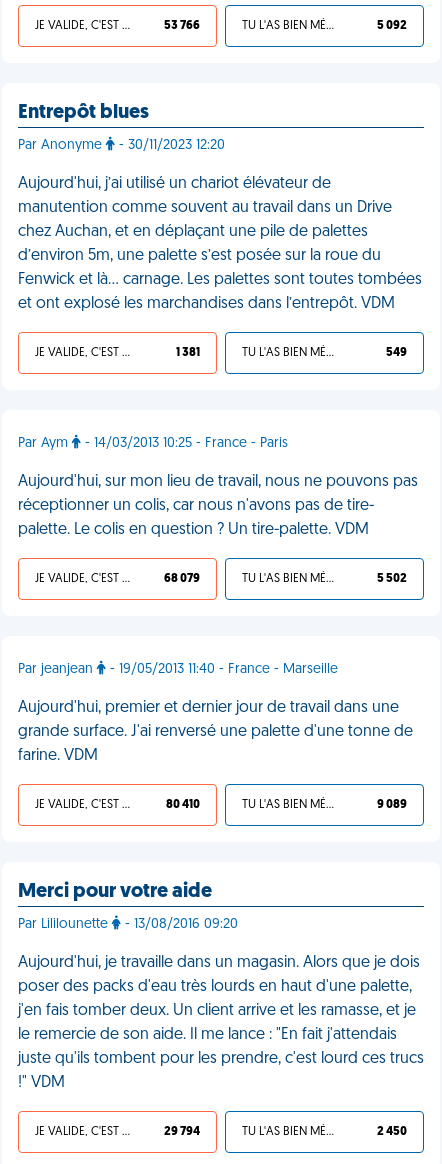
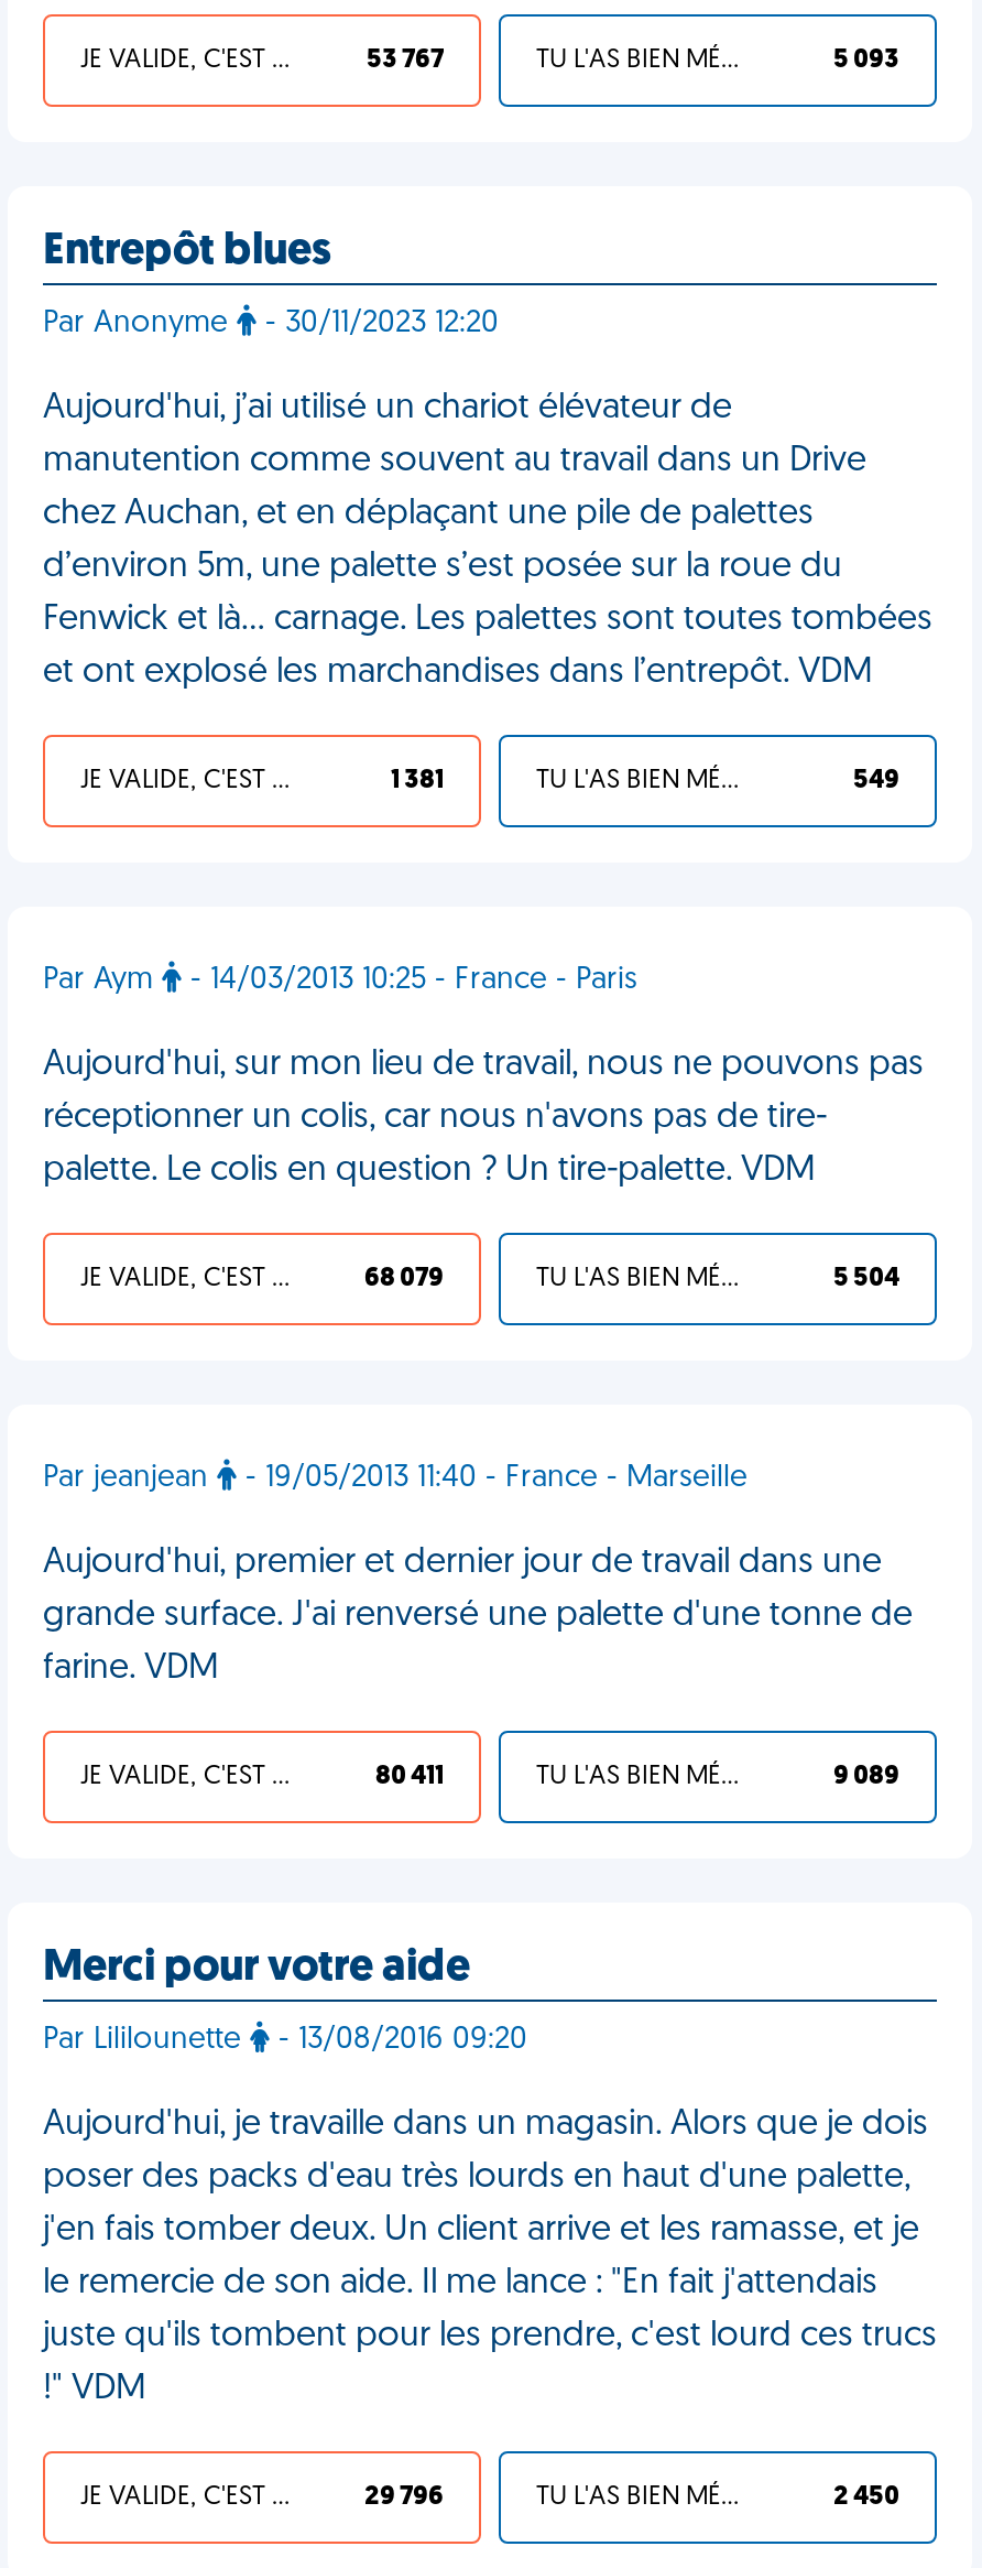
- 53 766
+ 53 767

- 5 092
+ 5 093

- 5 502
+ 5 504

- 80 410
+ 80 411

- 29 794
+ 29 796
